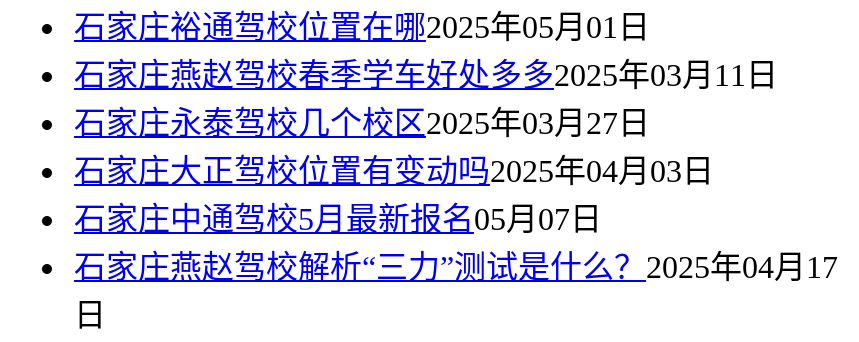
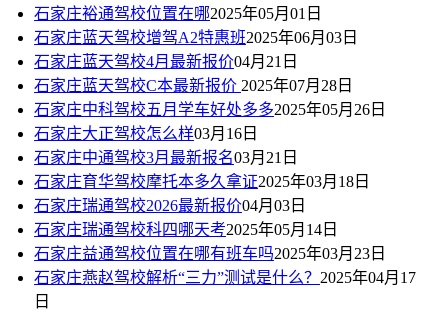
- 石家庄燕赵驾校春季学车好处多多2025年03月11日
- 石家庄永泰驾校几个校区2025年03月27日
- 石家庄大正驾校位置有变动吗2025年04月03日
- 石家庄中通驾校5月最新报名05月07日
+ 石家庄蓝天驾校增驾A2特惠班2025年06月03日
+ 石家庄蓝天驾校4月最新报价04月21日
+ 石家庄蓝天驾校C本最新报价2025年07月28日
+ 石家庄中科驾校五月学车好处多多2025年05月26日
+ 石家庄大正驾校怎么样03月16日
+ 石家庄中通驾校3月最新报名03月21日
+ 石家庄育华驾校摩托本多久拿证2025年03月18日
+ 石家庄瑞通驾校2026最新报价04月03日
+ 石家庄瑞通驾校科四哪天考2025年05月14日
+ 石家庄益通驾校位置在哪有班车吗2025年03月23日
